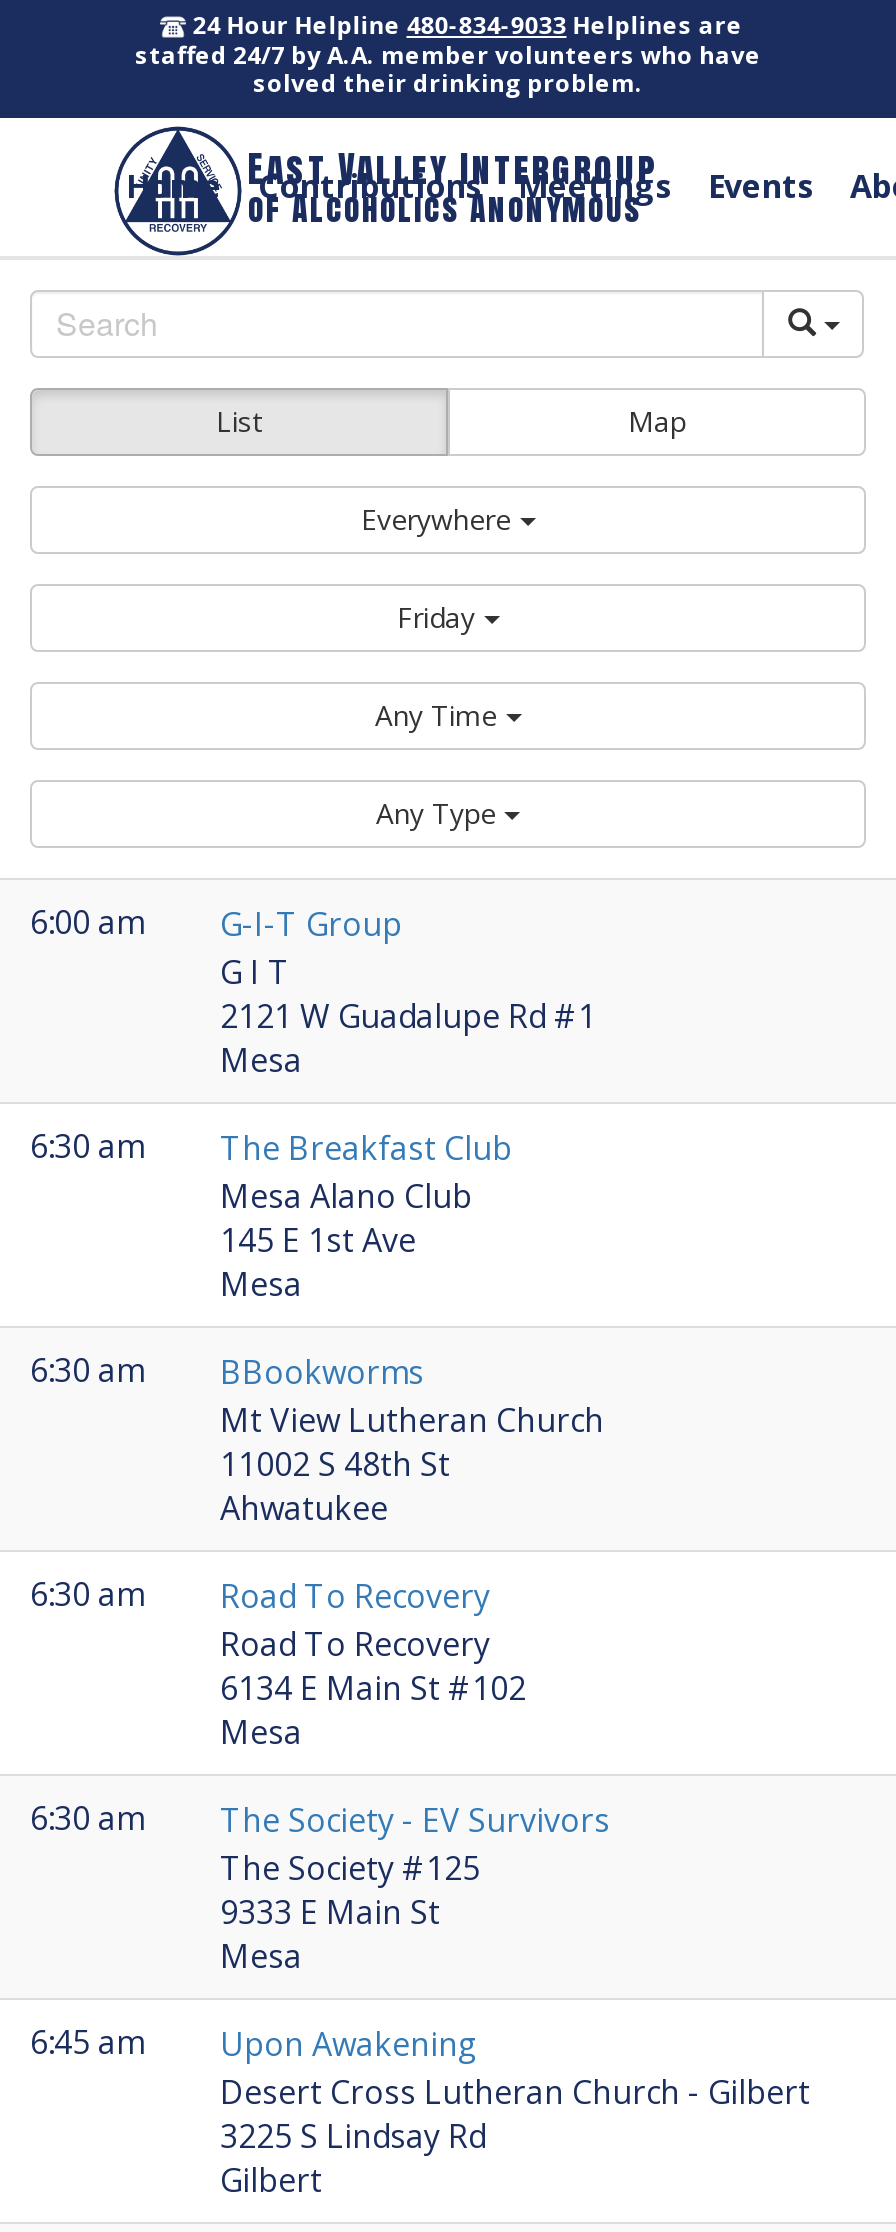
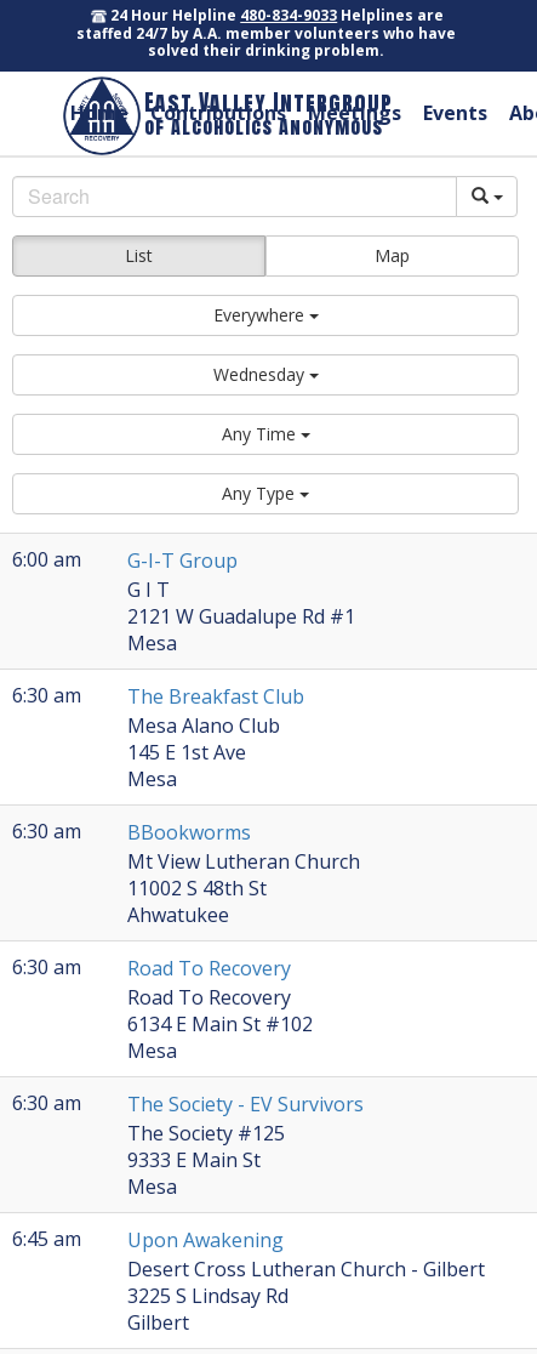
- Friday
+ Wednesday
